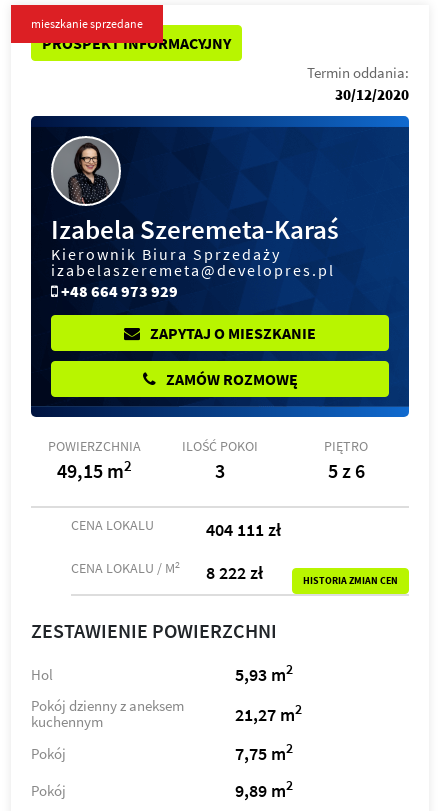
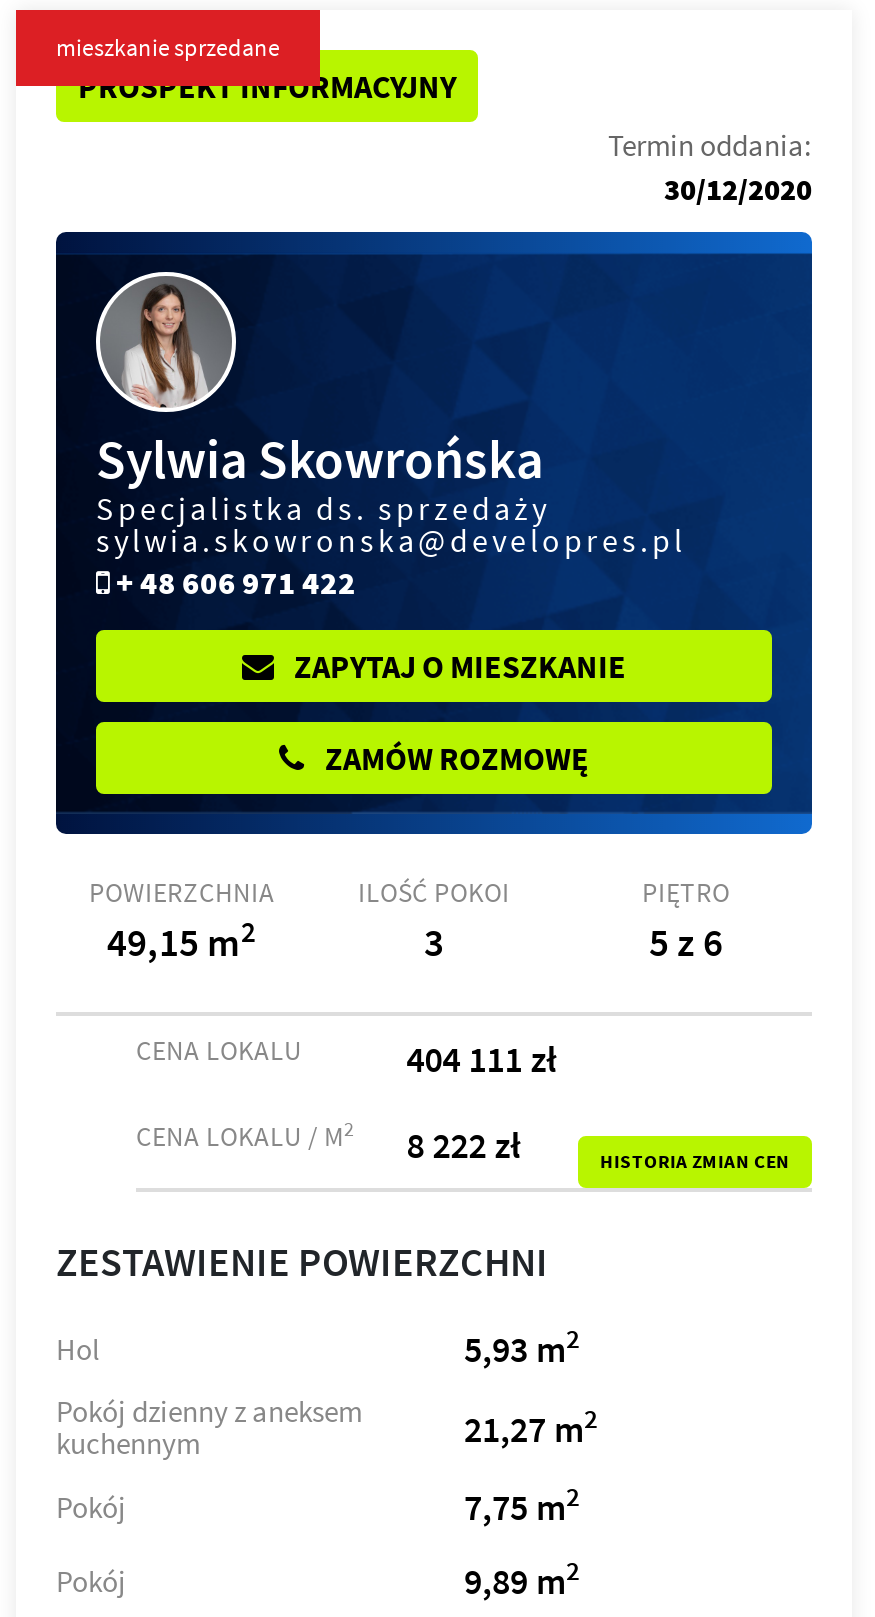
- [image]
- Izabela Szeremeta-Karaś
- Kierownik Biura Sprzedaży
- izabelaszeremeta@developres.pl
- +48 664 973 929
+ [image]
+ Sylwia Skowrońska
+ Specjalistka ds. sprzedaży
+ sylwia.skowronska@developres.pl
+ + 48 606 971 422
